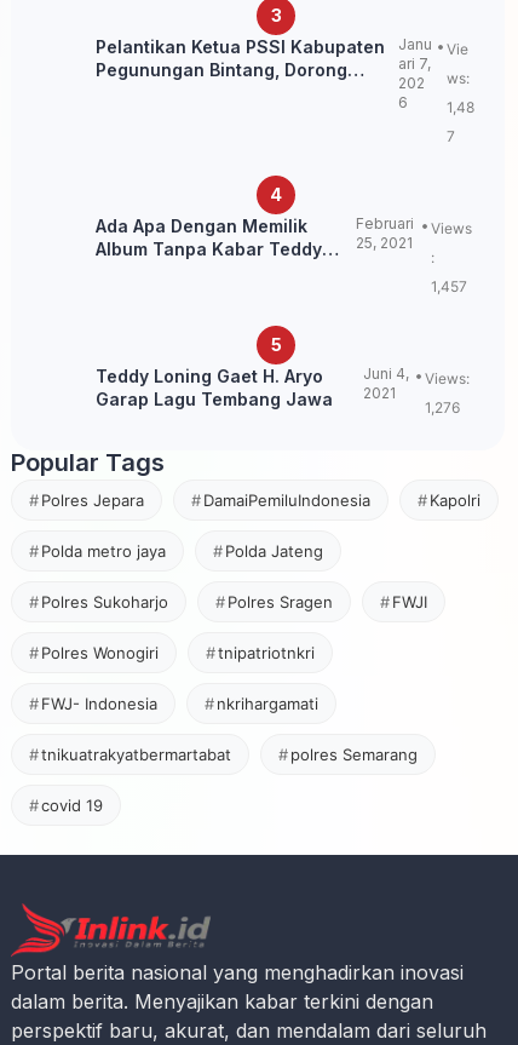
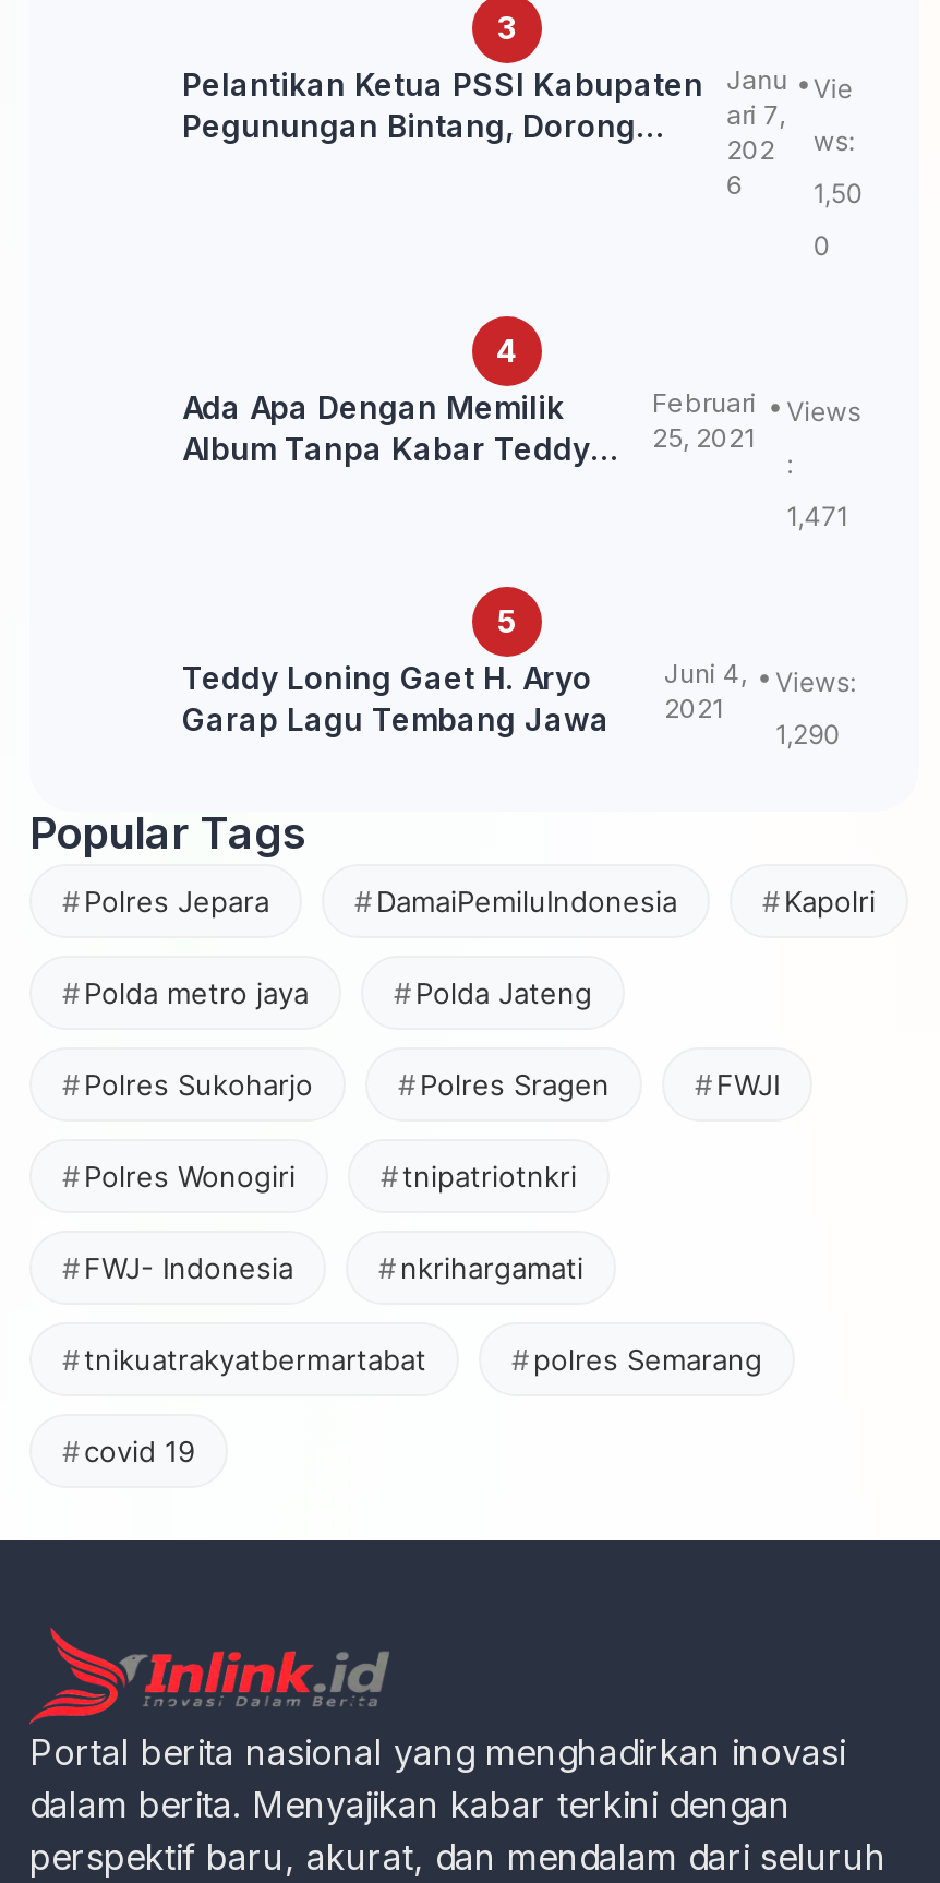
- 1,48
+ 1,50

- 7
+ 0

- 1,457
+ 1,471

- 1,276
+ 1,290
